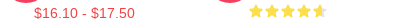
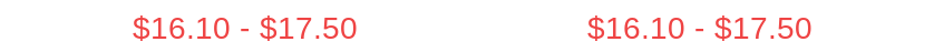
+ $16.10 - $17.50
